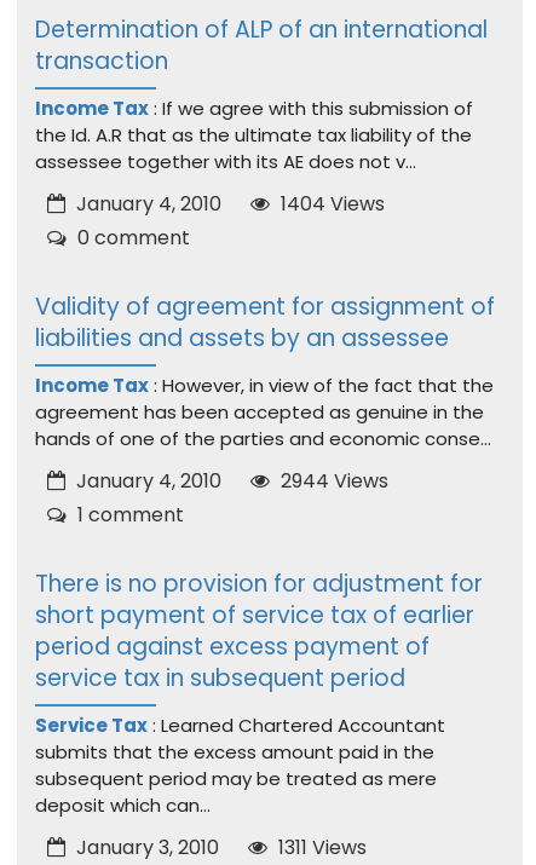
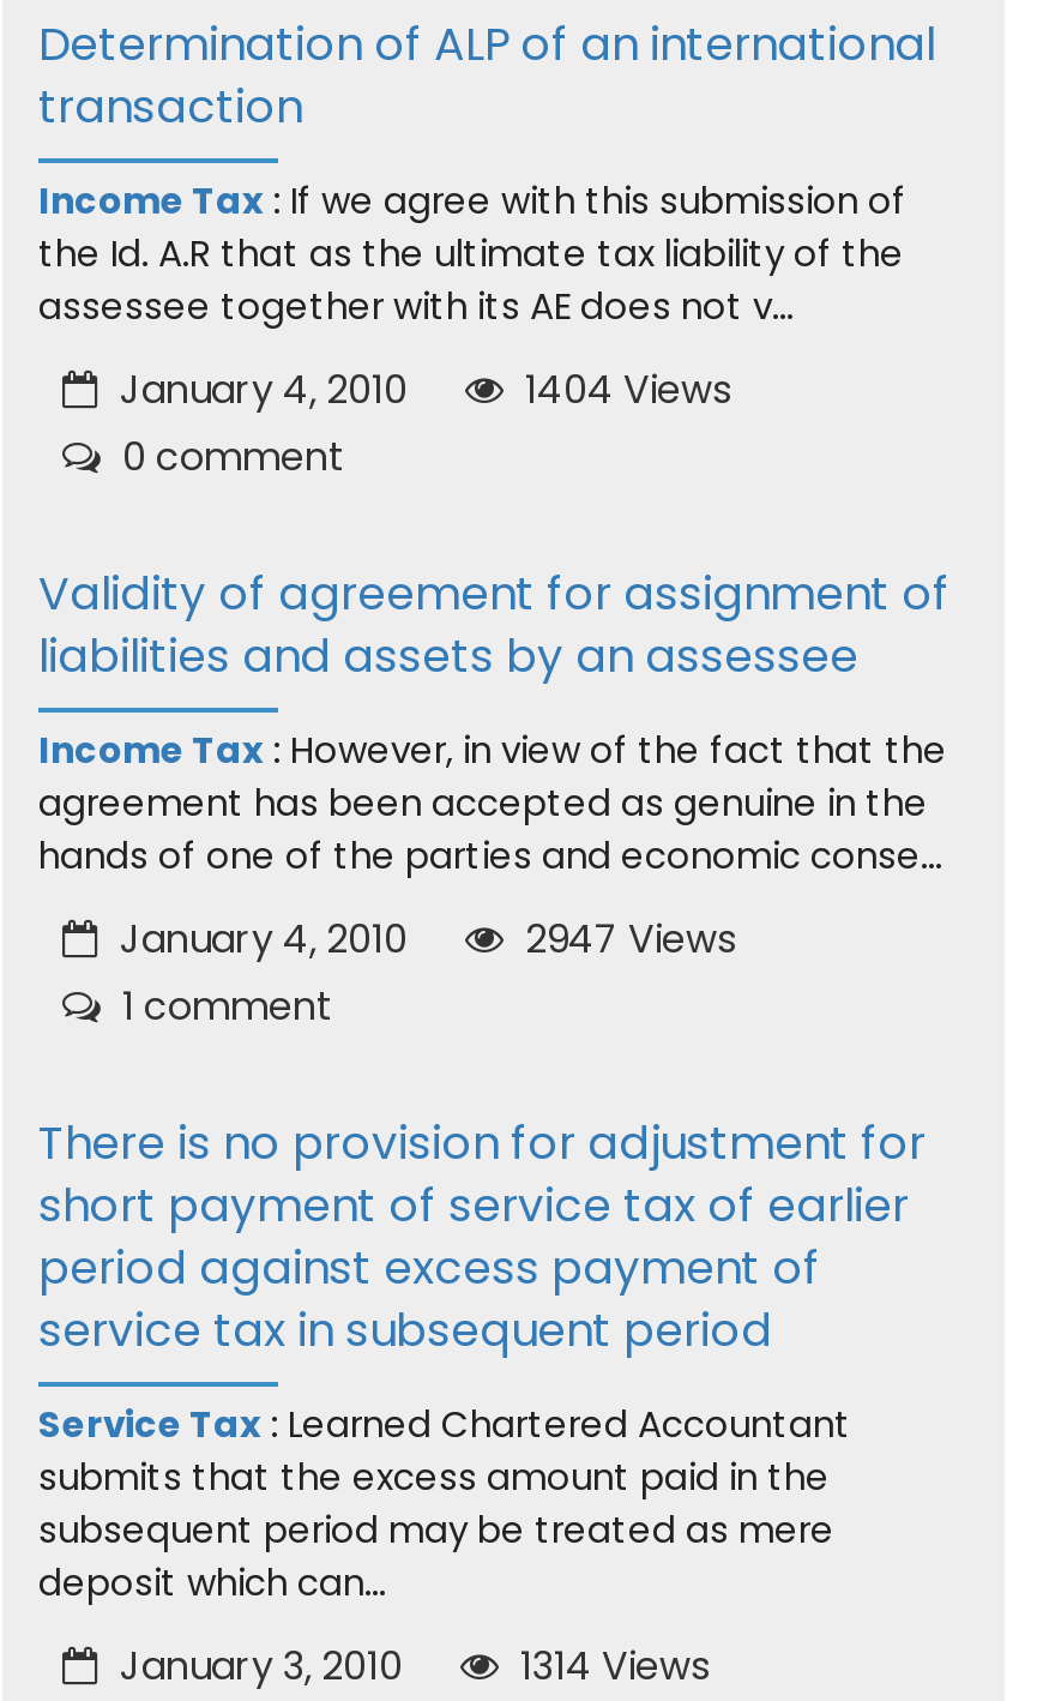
- January 4, 2010 2944 Views
+ January 4, 2010 2947 Views

- January 3, 2010 1311 Views
+ January 3, 2010 1314 Views
